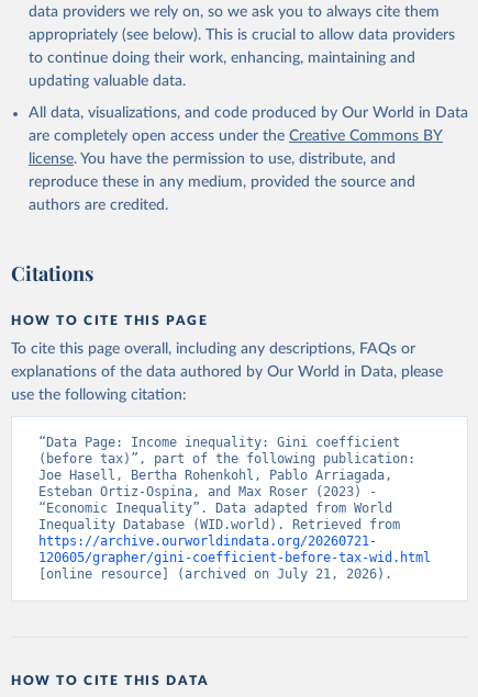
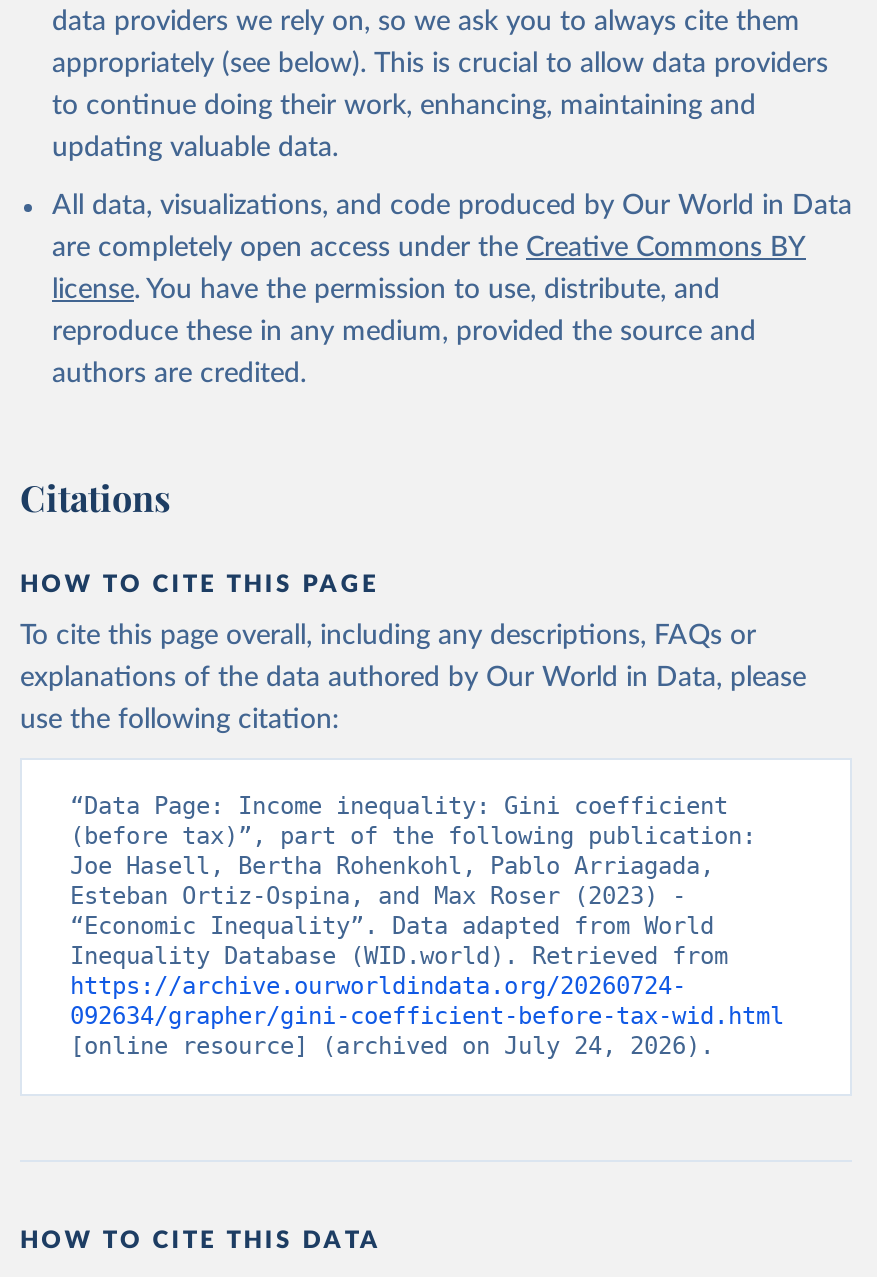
- https://archive.ourworldindata.org/20260721-
- 120605/grapher/gini-coefficient-before-tax-wid.html
- [online resource] (archived on July 21, 2026).
+ https://archive.ourworldindata.org/20260724-
+ 092634/grapher/gini-coefficient-before-tax-wid.html
+ [online resource] (archived on July 24, 2026).
